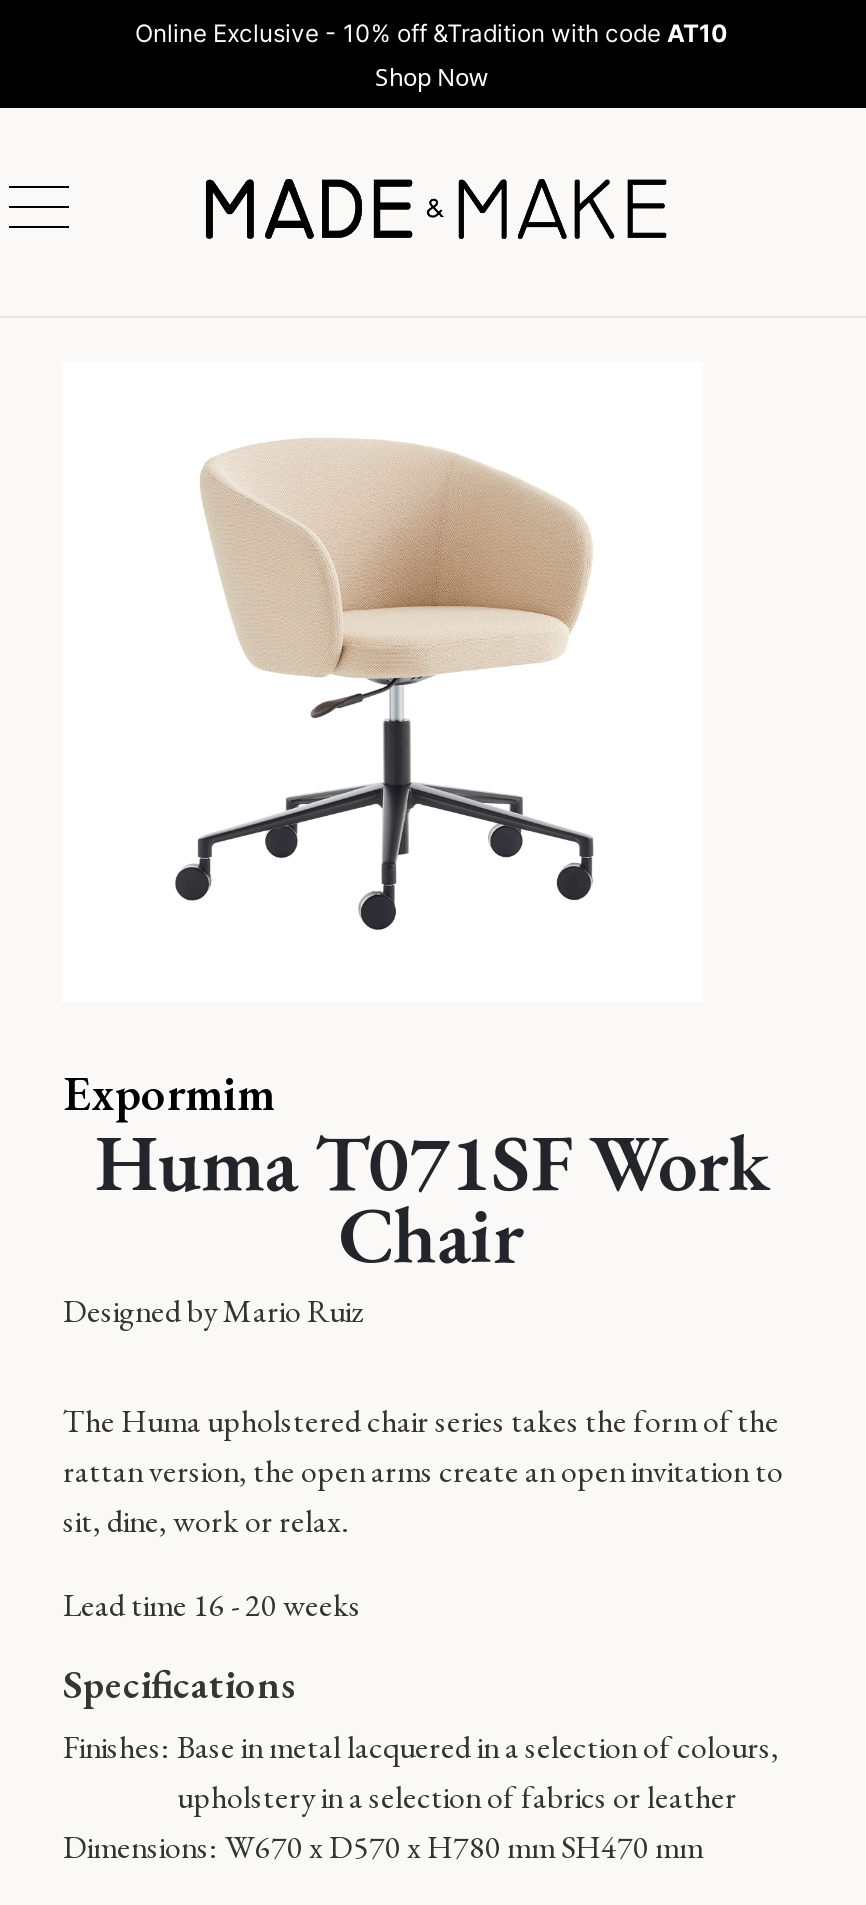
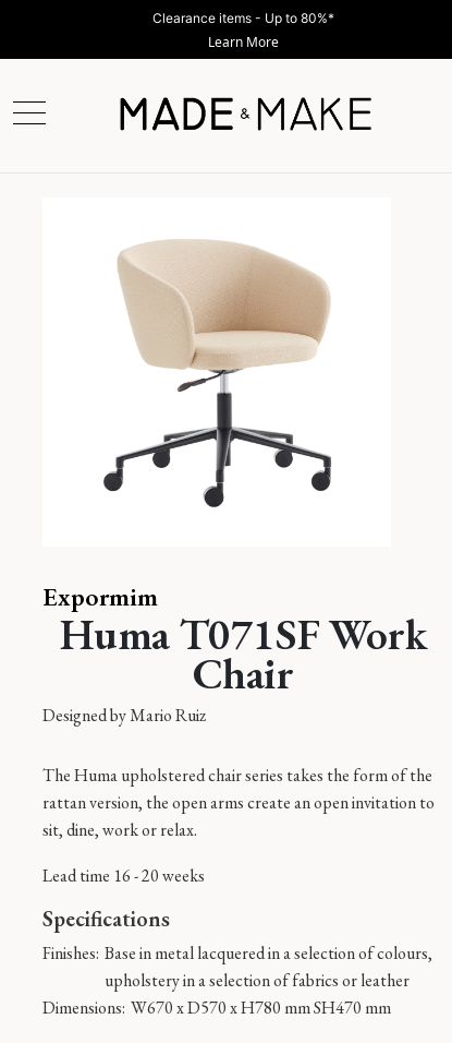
- Online Exclusive - 10% off &Tradition with code AT10
- Shop Now
+ Clearance items - Up to 80%*
+ Learn More
